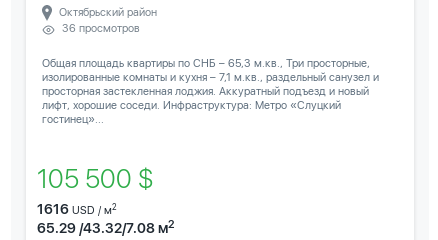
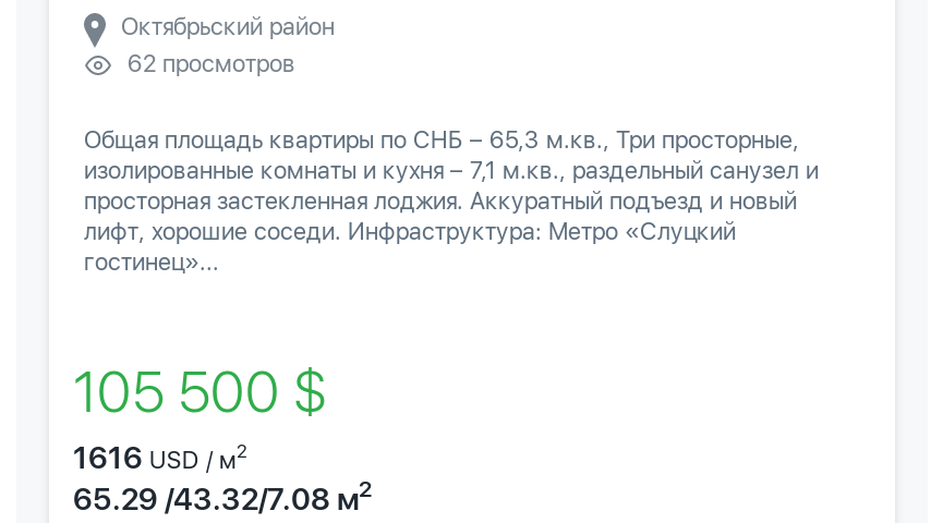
- 36 просмотров
+ 62 просмотров
